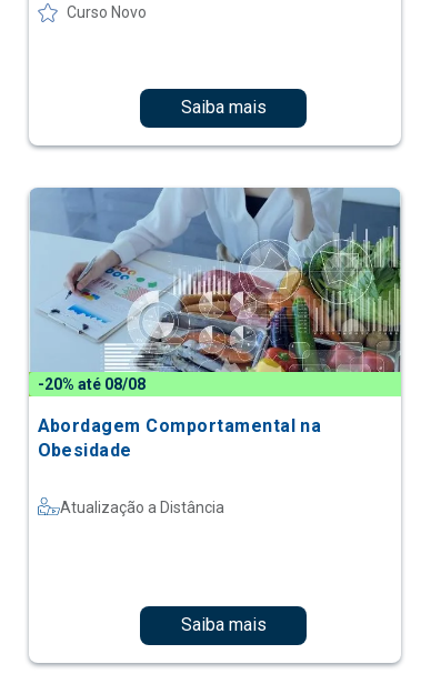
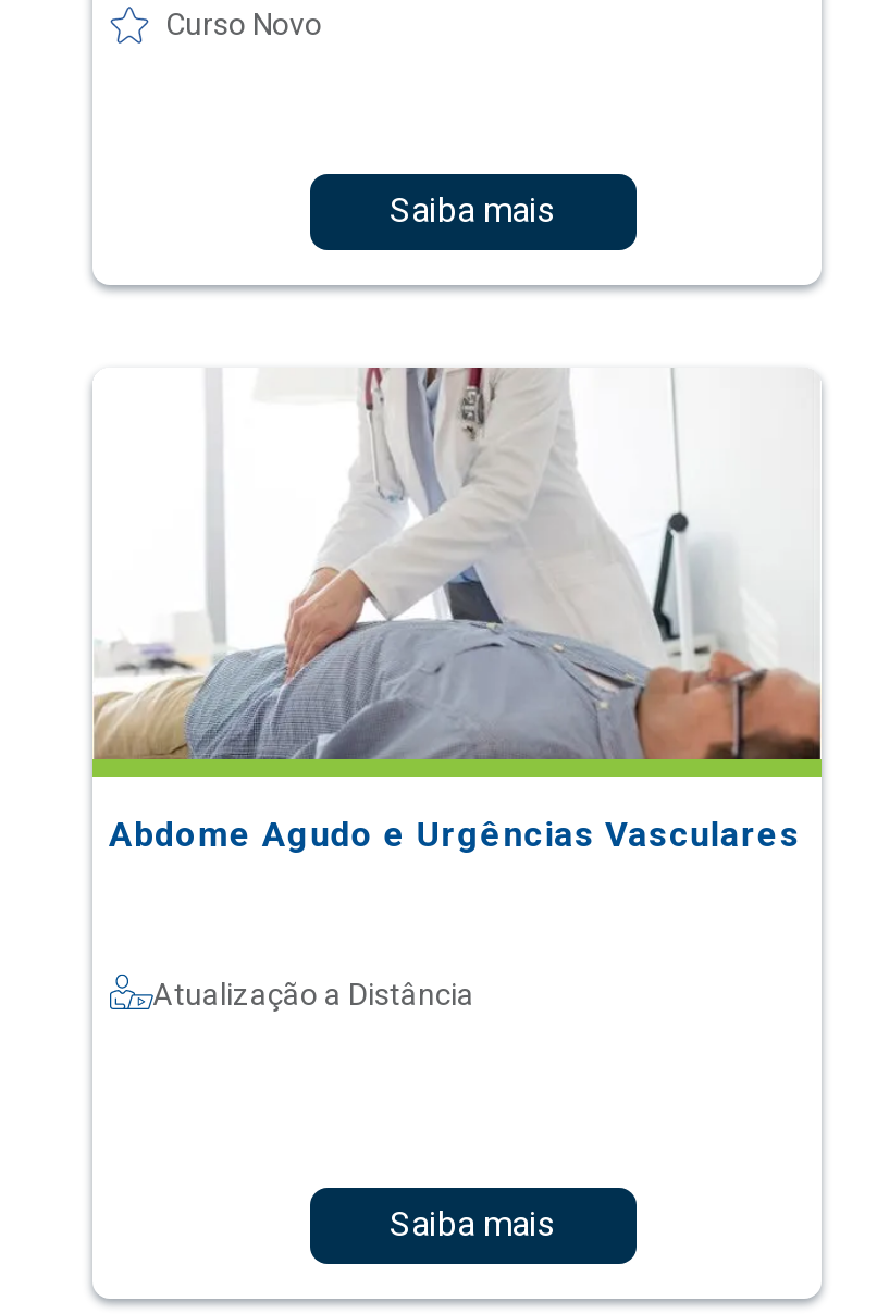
- [image]
- -20% até 08/08
- Abordagem Comportamental na
- Obesidade
+ [image]
+ Abdome Agudo e Urgências Vasculares
